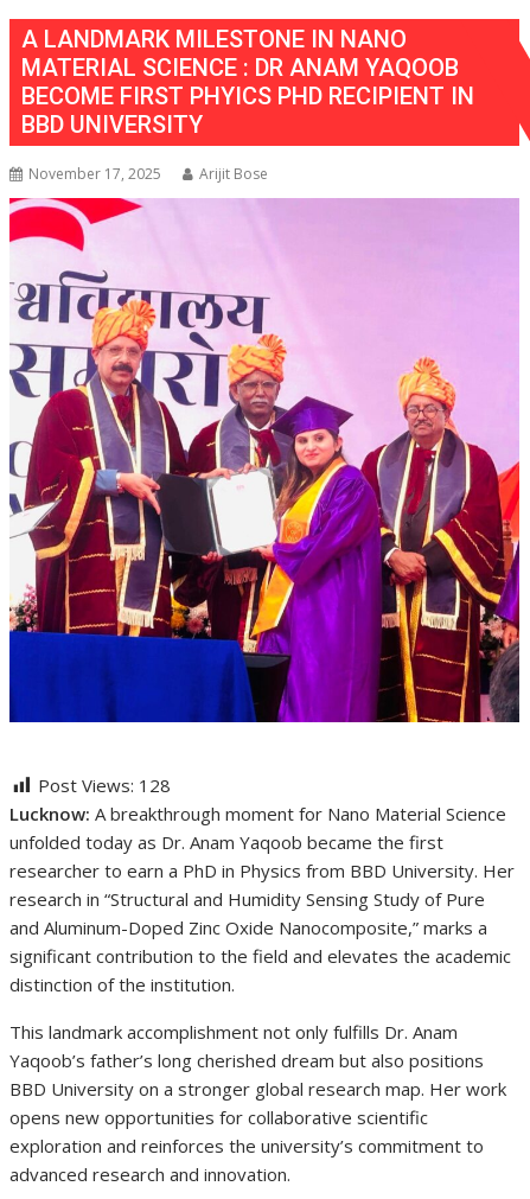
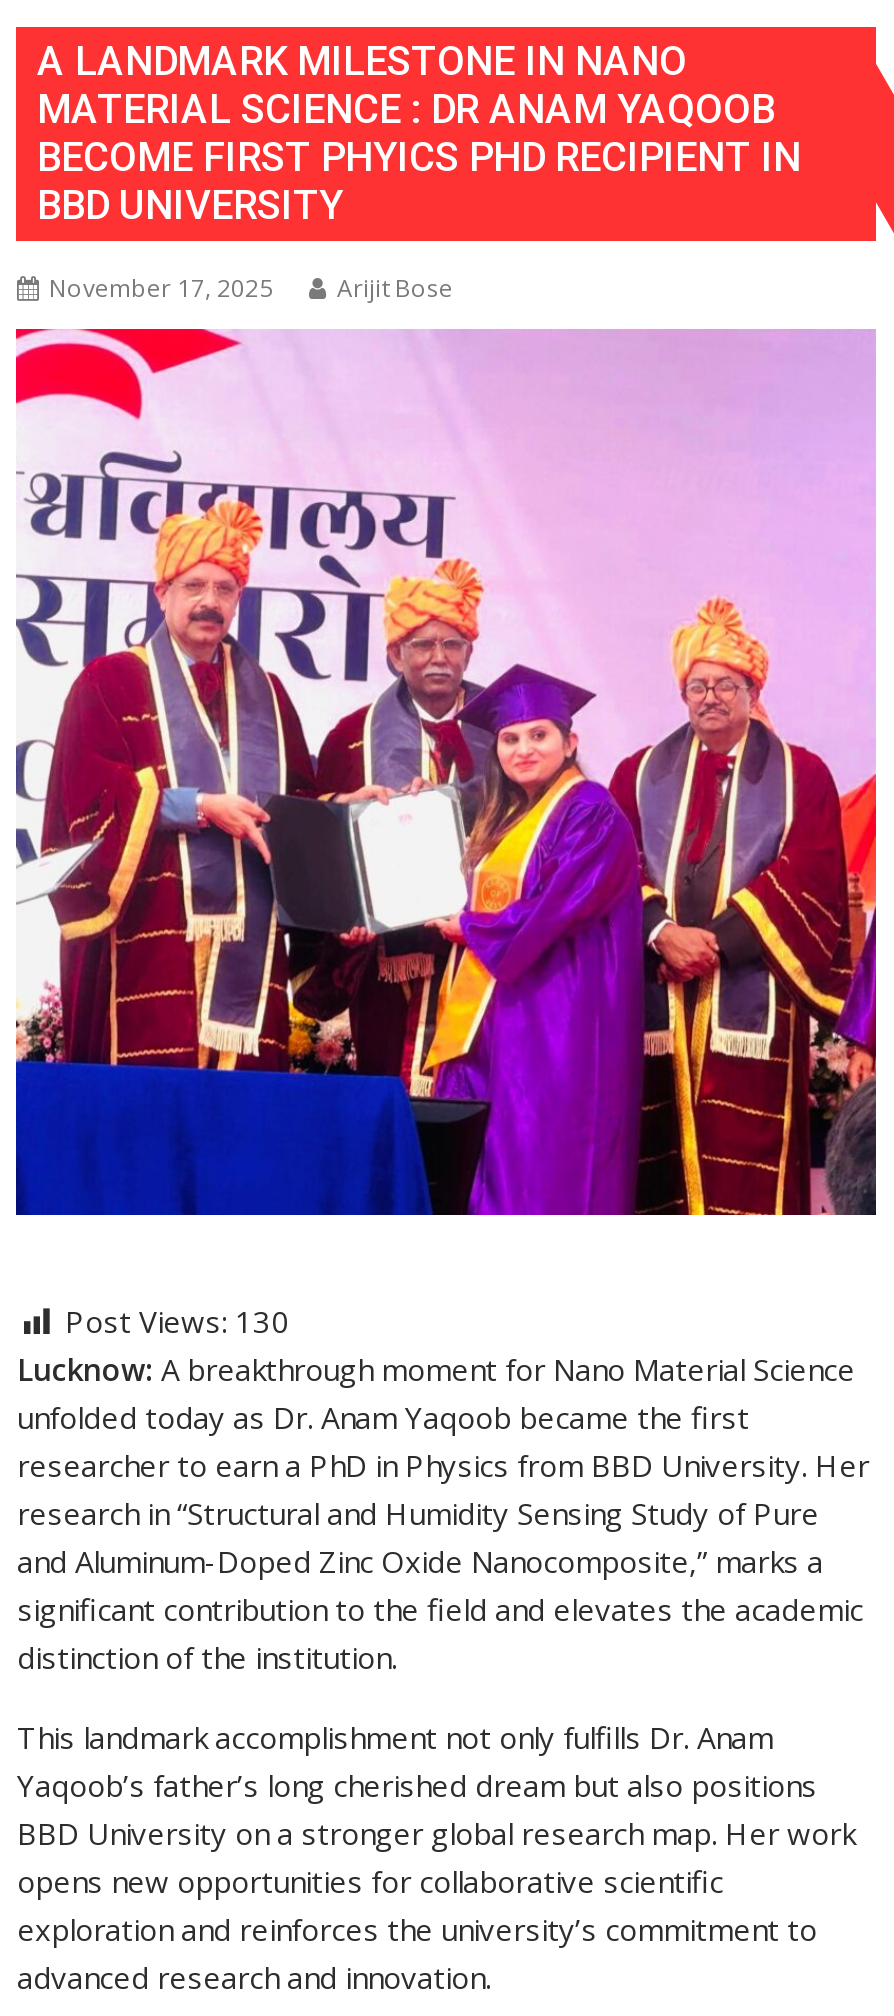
- Post Views: 128
+ Post Views: 130
